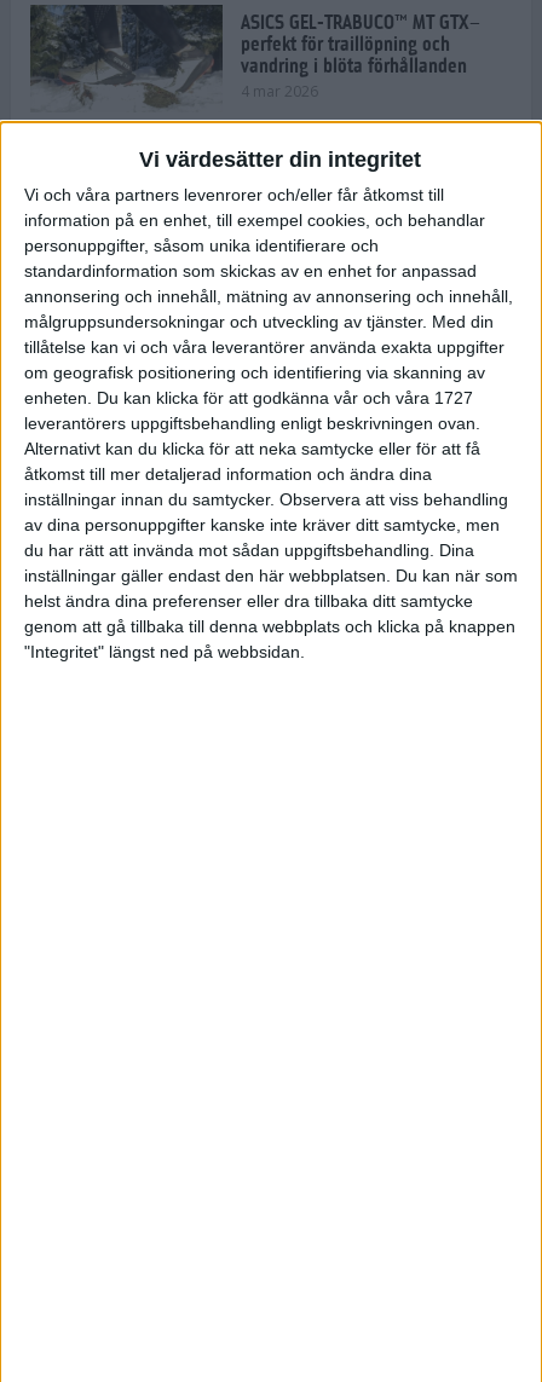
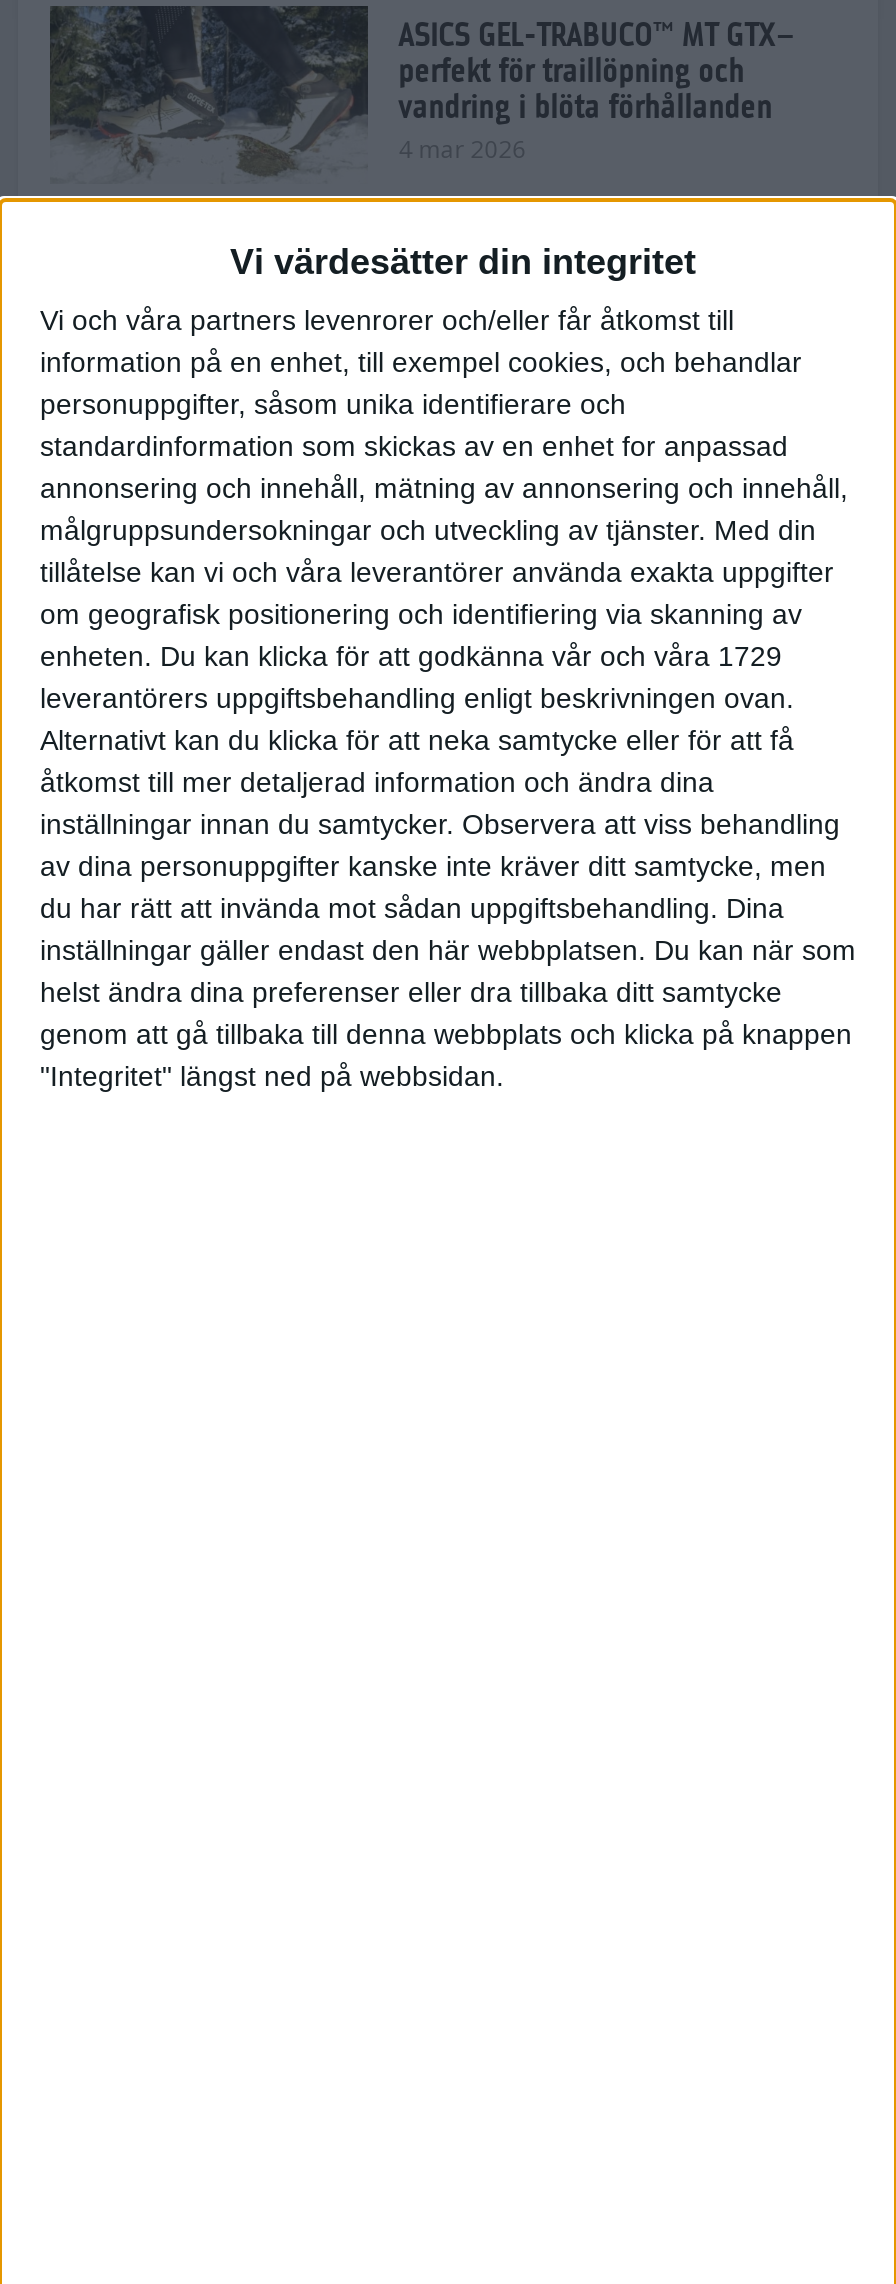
- enheten. Du kan klicka för att godkänna vår och våra 1727
+ enheten. Du kan klicka för att godkänna vår och våra 1729
